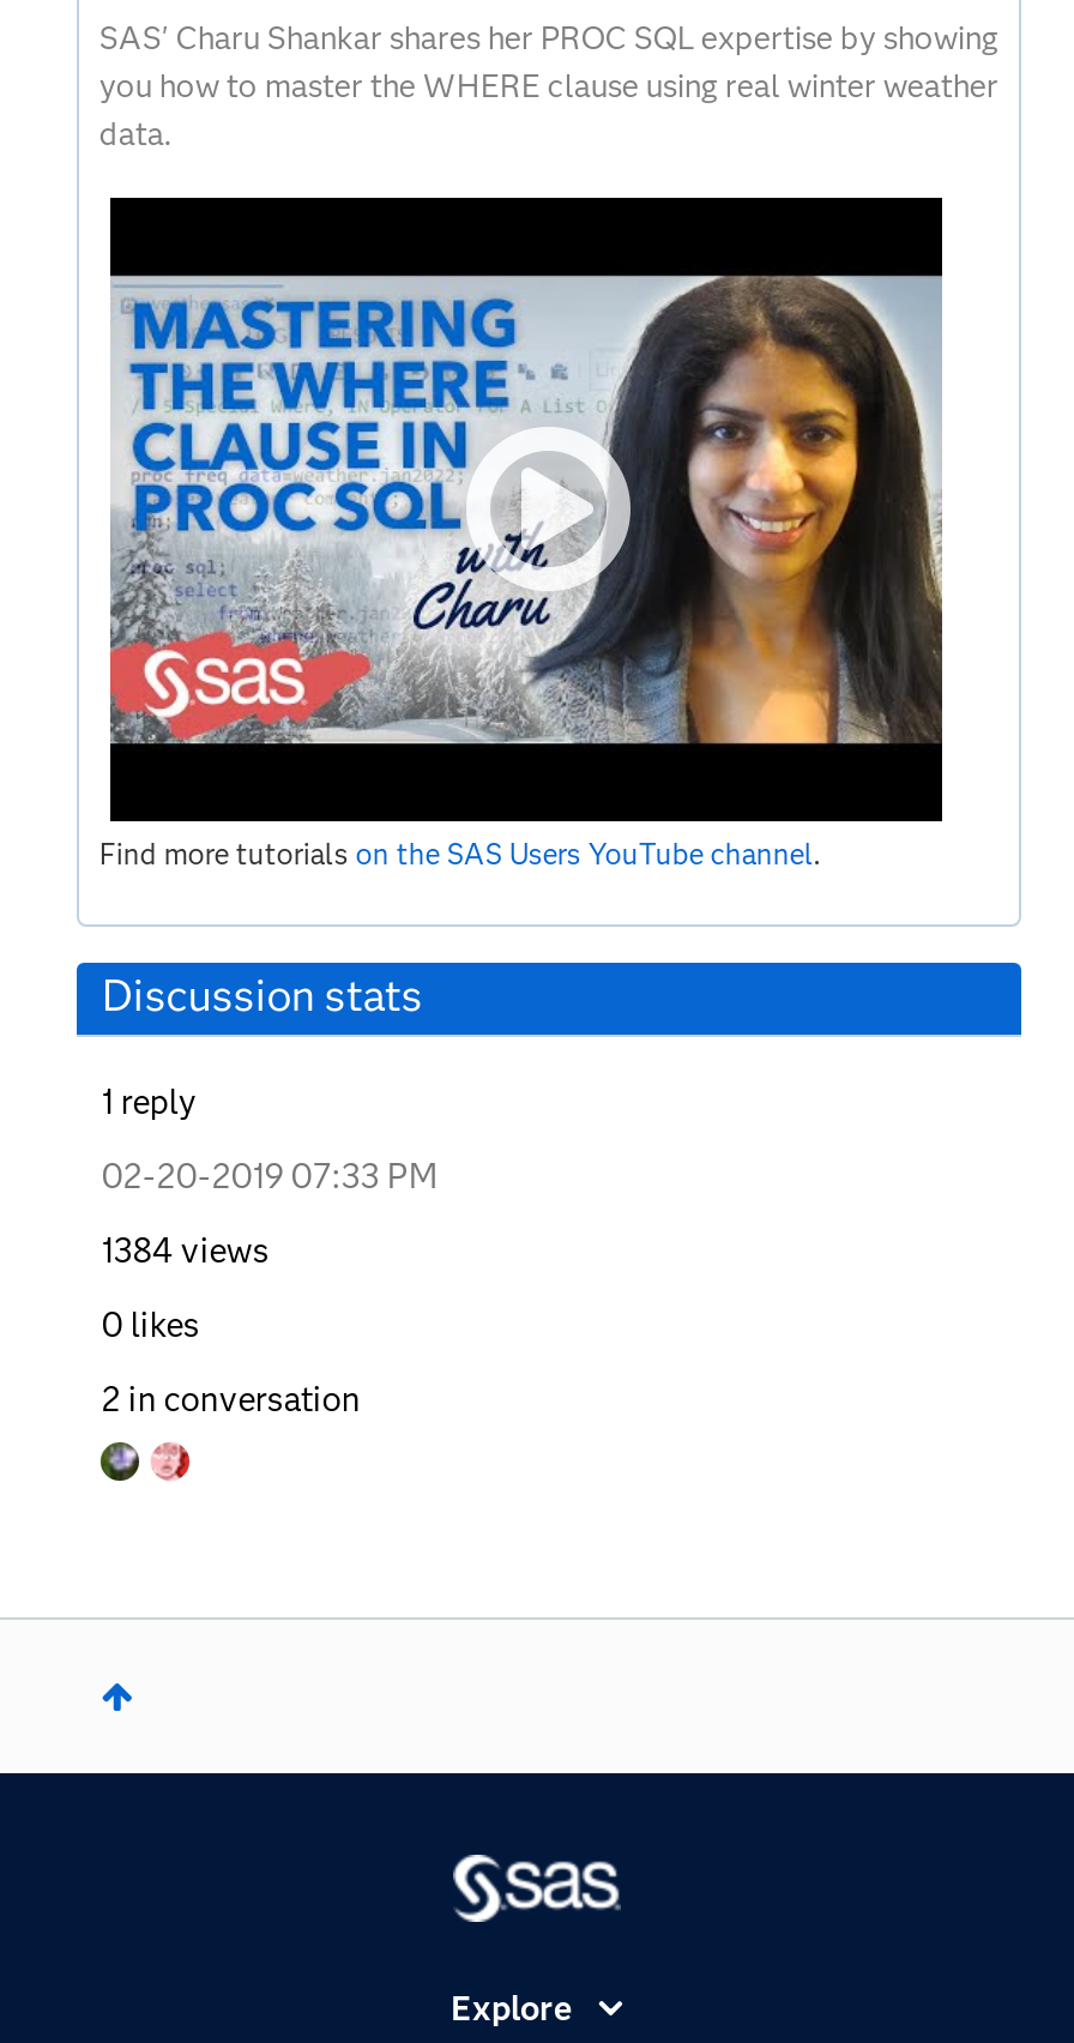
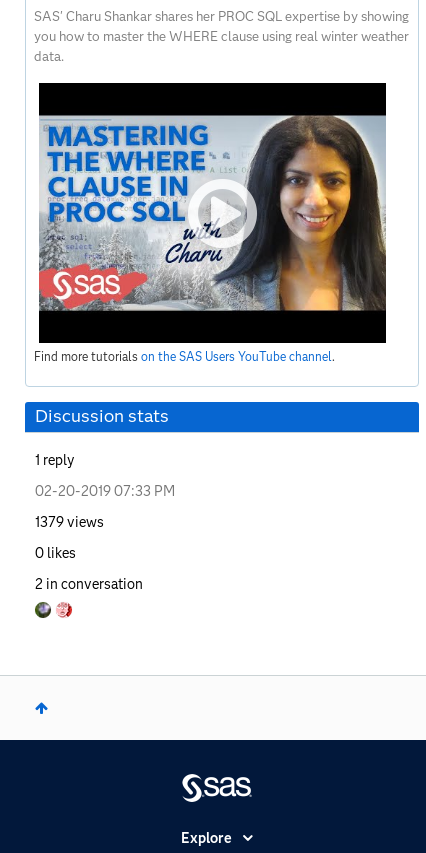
- 1384 views
+ 1379 views
